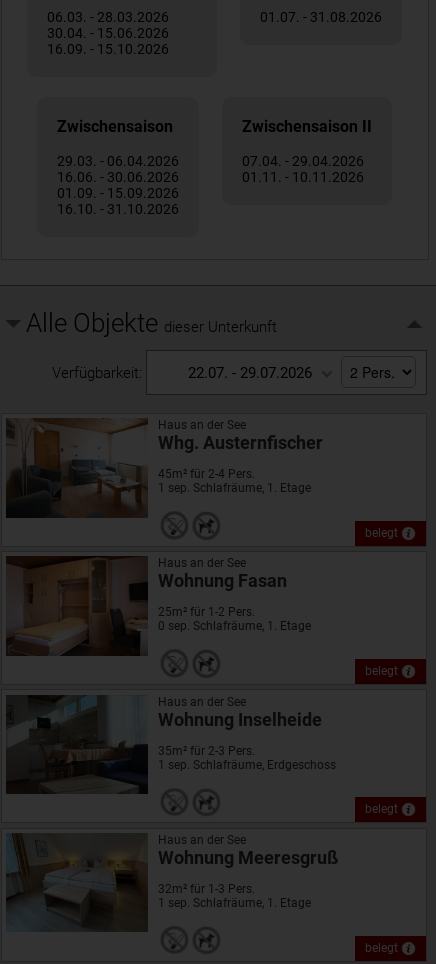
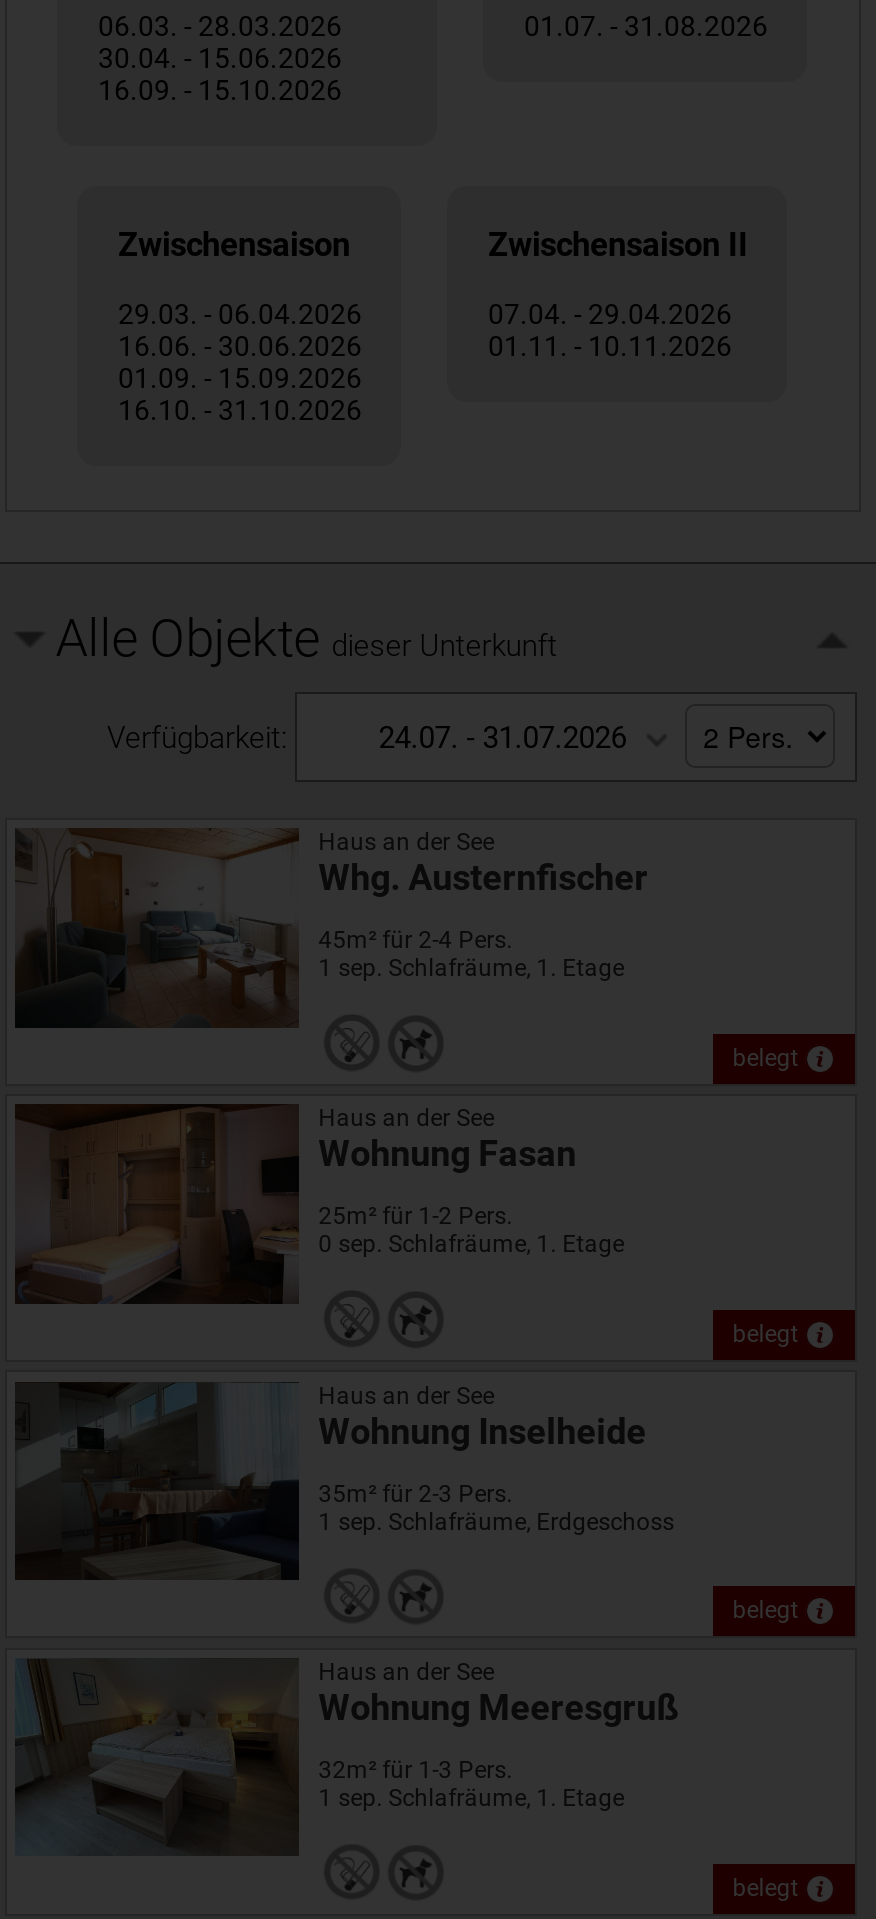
- 22.07. - 29.07.2026
+ 24.07. - 31.07.2026
